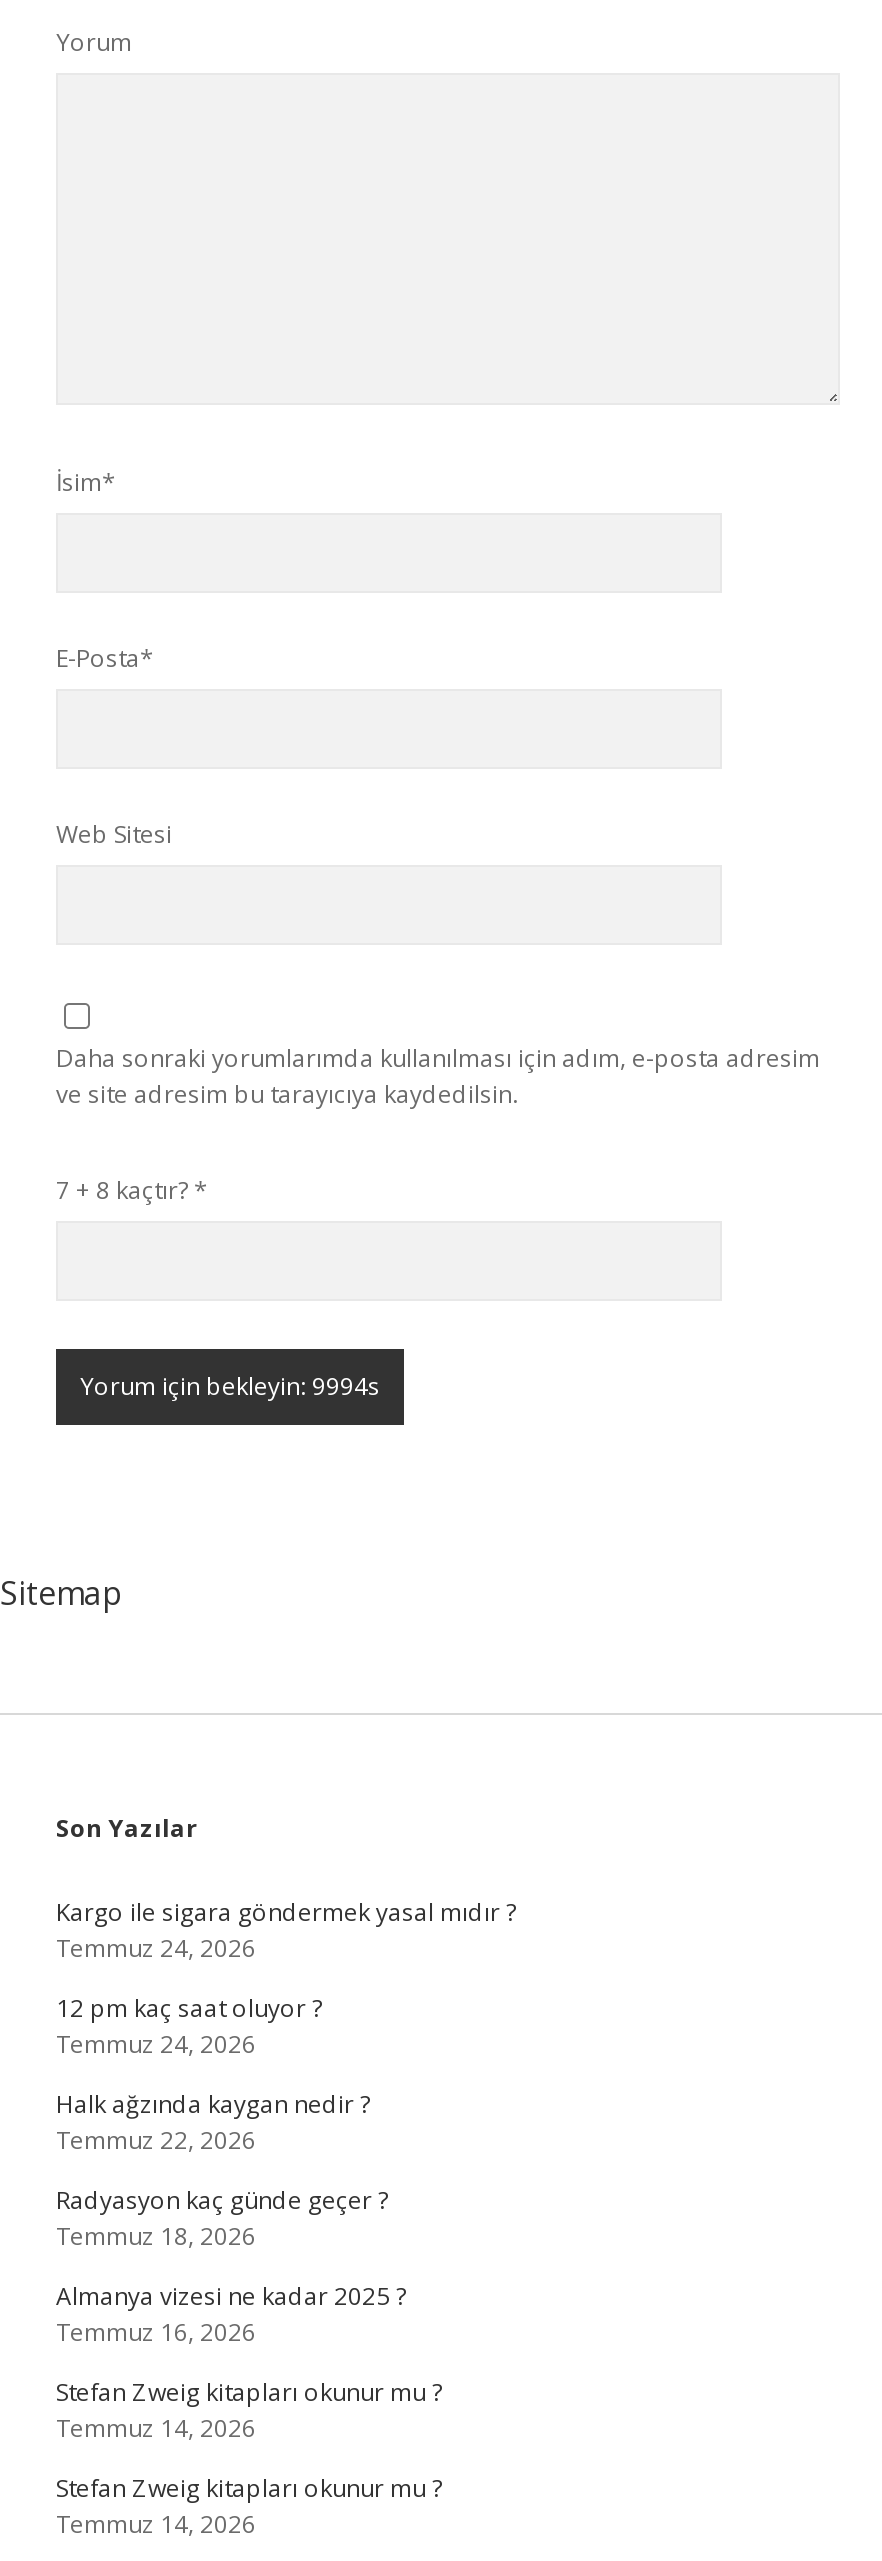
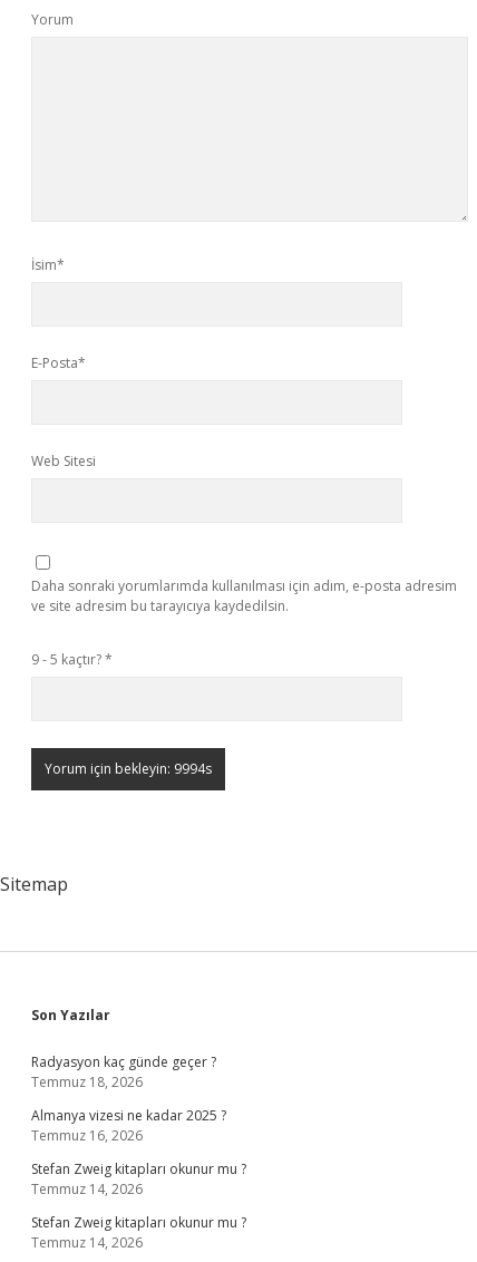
- 7 + 8 kaçtır? *
+ 9 - 5 kaçtır? *

- Kargo ile sigara göndermek yasal mıdır ?
- Temmuz 24, 2026
- 12 pm kaç saat oluyor ?
- Temmuz 24, 2026
- Halk ağzında kaygan nedir ?
- Temmuz 22, 2026
